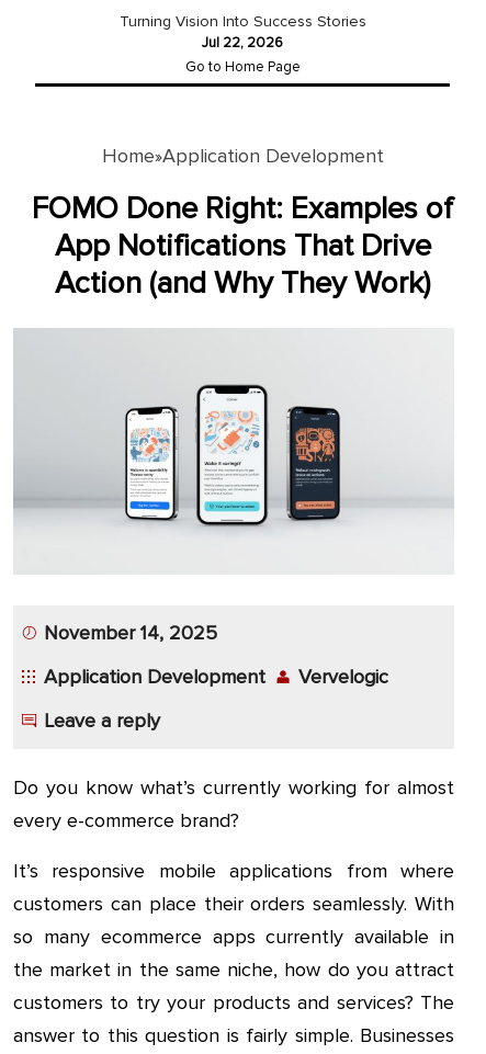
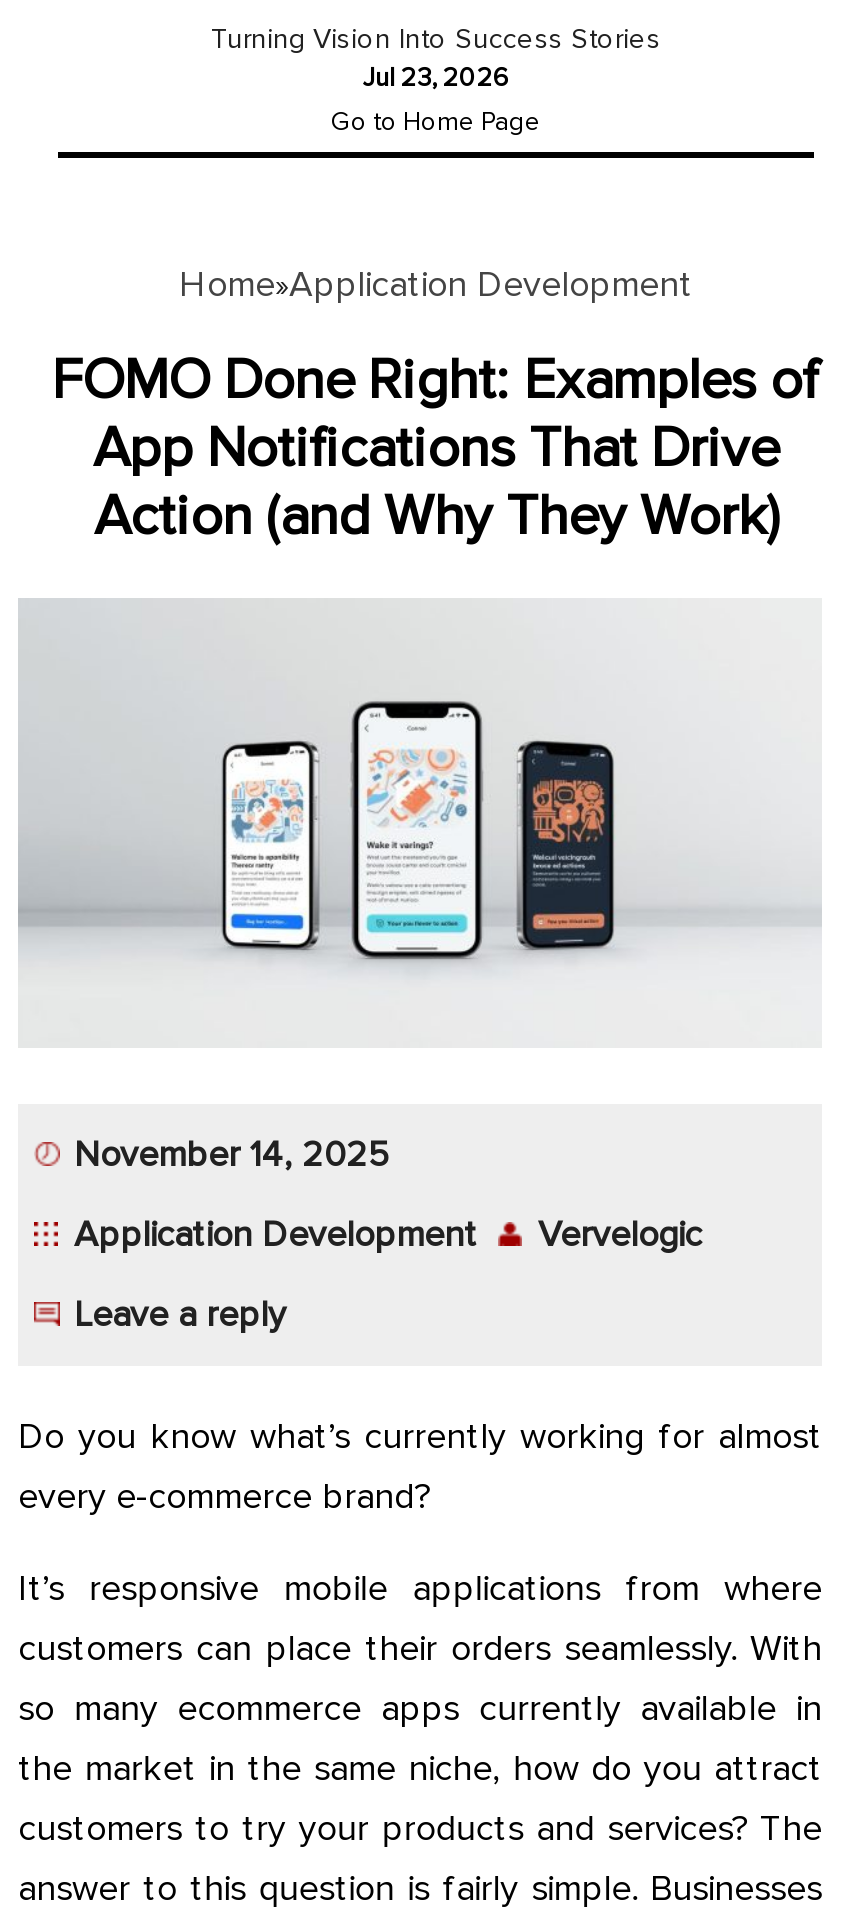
- Jul 22, 2026
+ Jul 23, 2026
